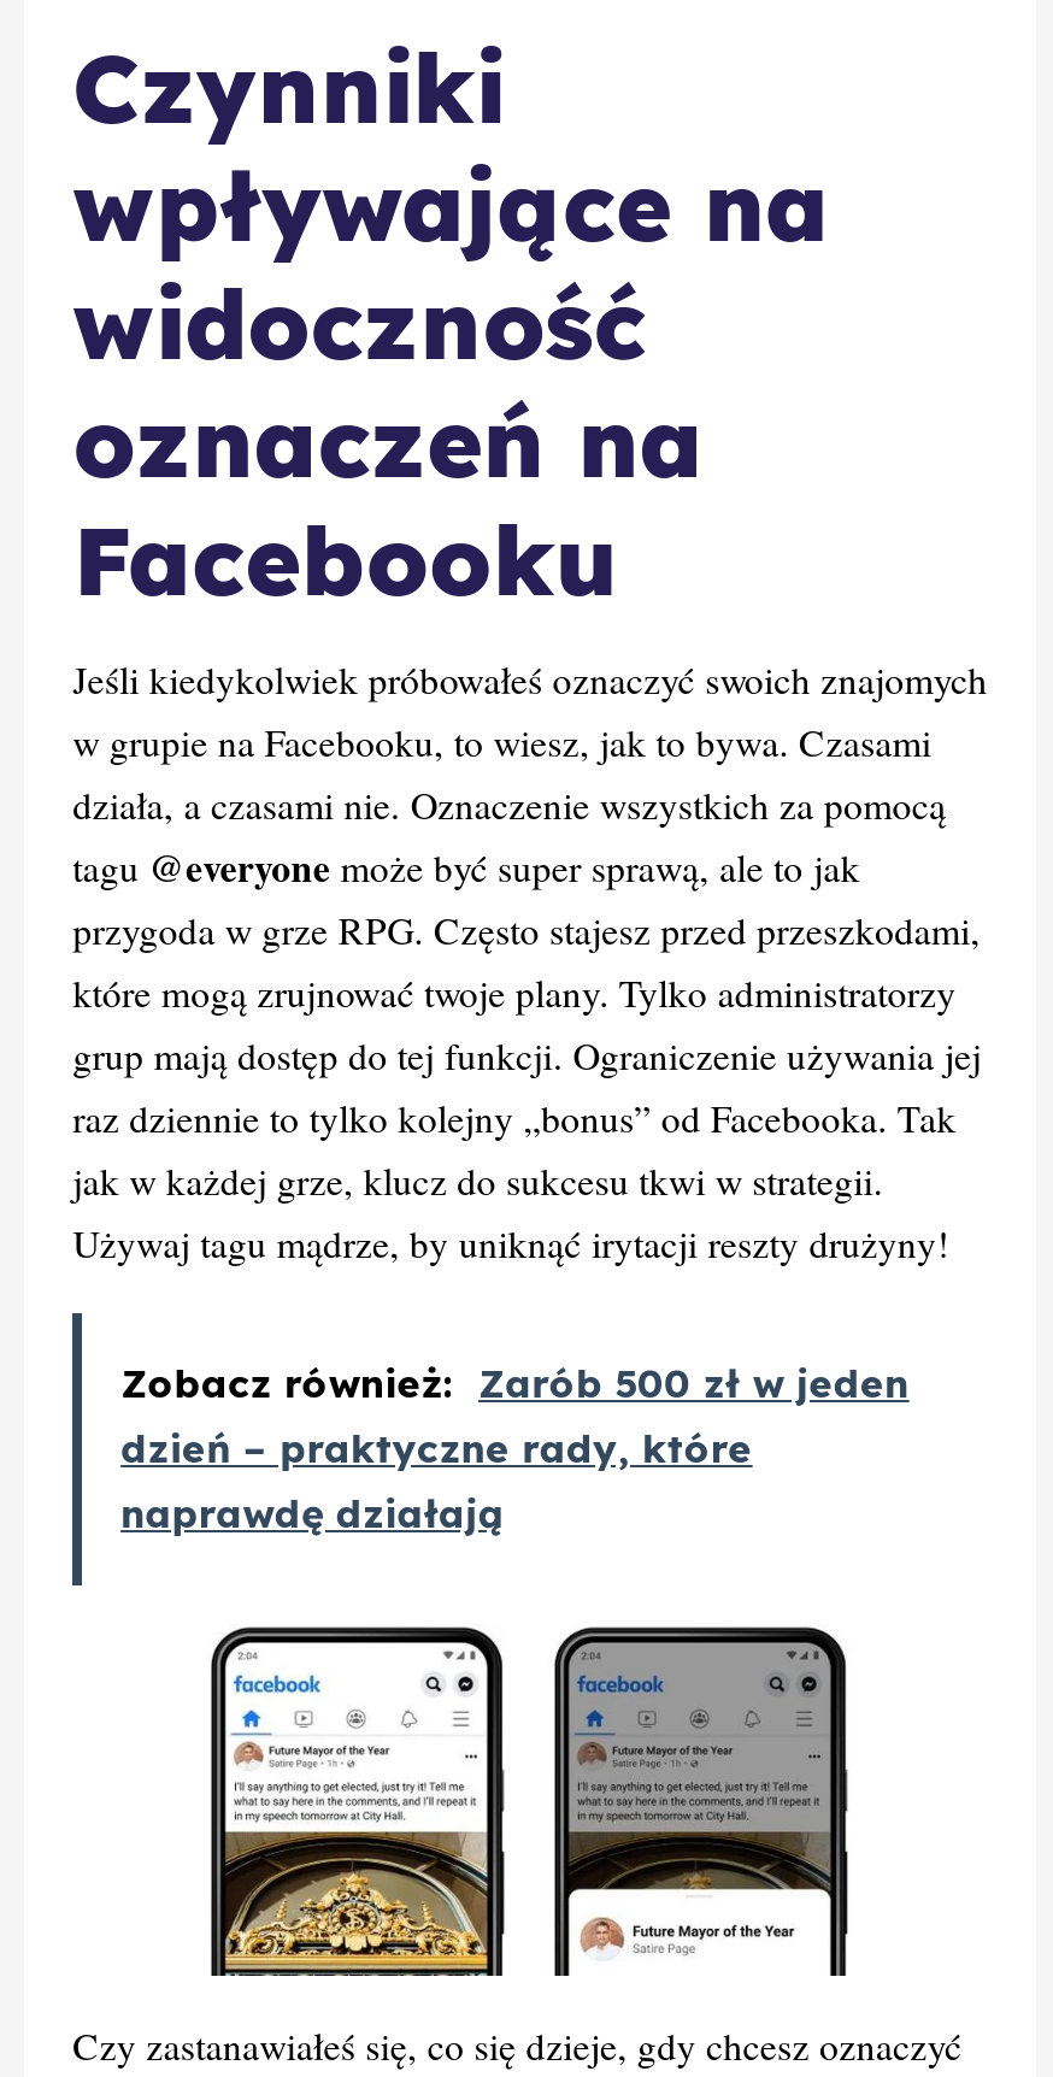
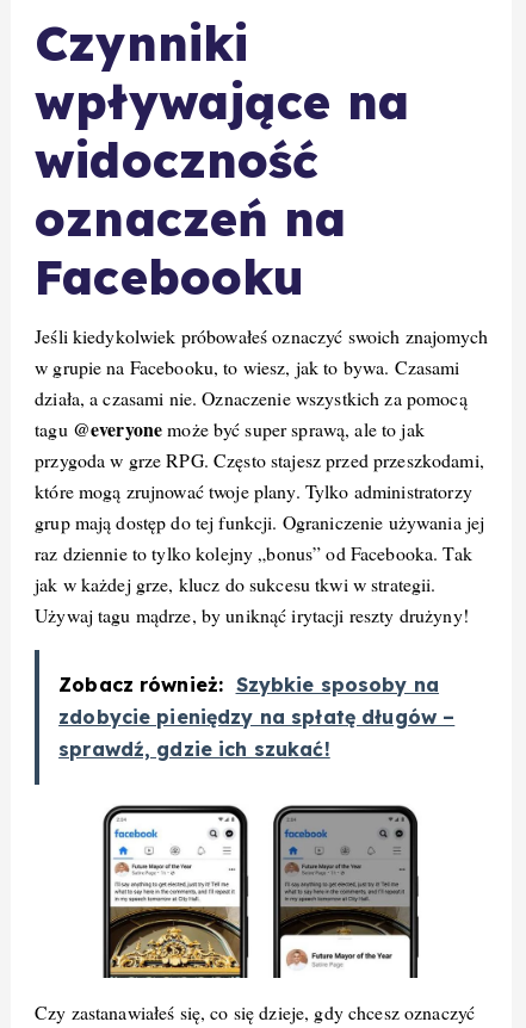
- Zobacz również: Zarób 500 zł w jeden
- dzień – praktyczne rady, które
- naprawdę działają
+ Zobacz również: Szybkie sposoby na
+ zdobycie pieniędzy na spłatę długów –
+ sprawdź, gdzie ich szukać!
